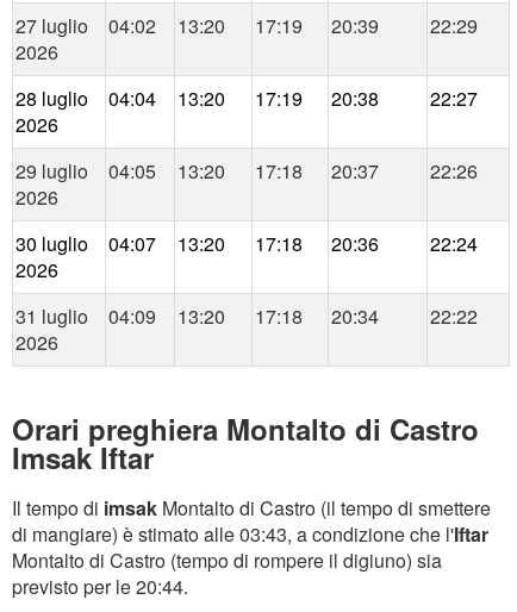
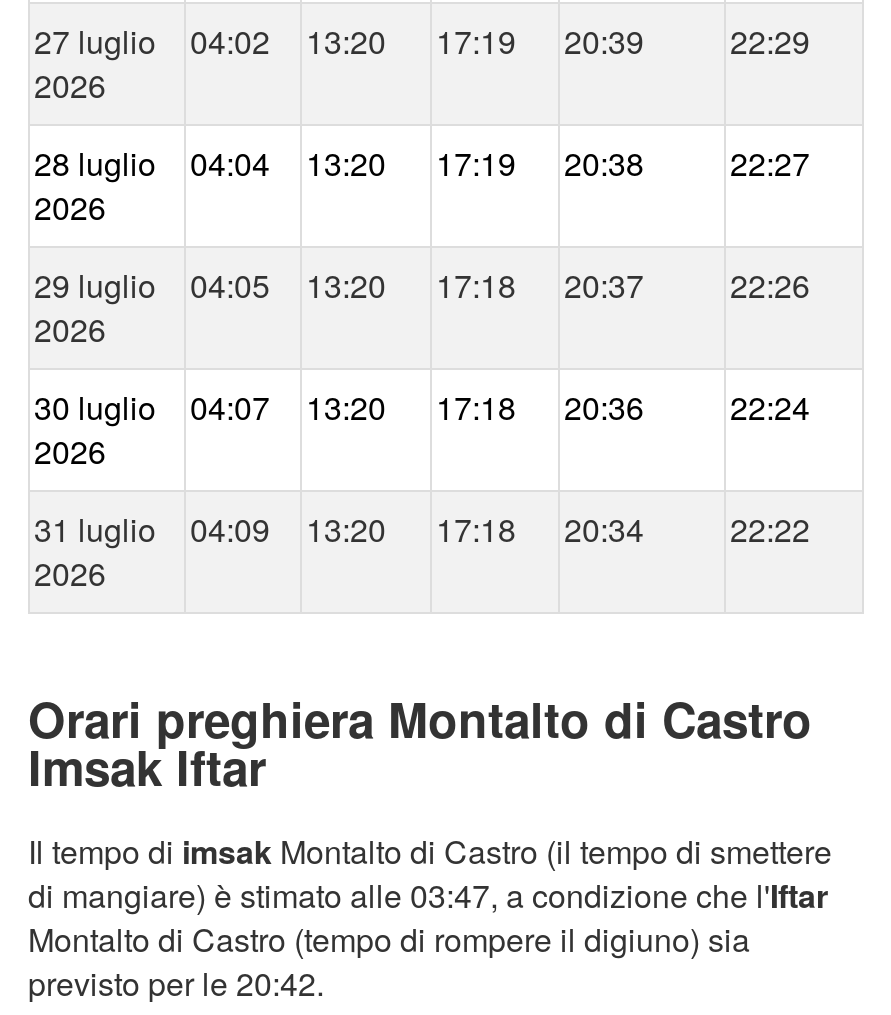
- di mangiare) è stimato alle 03:43, a condizione che l'Iftar
+ di mangiare) è stimato alle 03:47, a condizione che l'Iftar

- previsto per le 20:44.
+ previsto per le 20:42.
